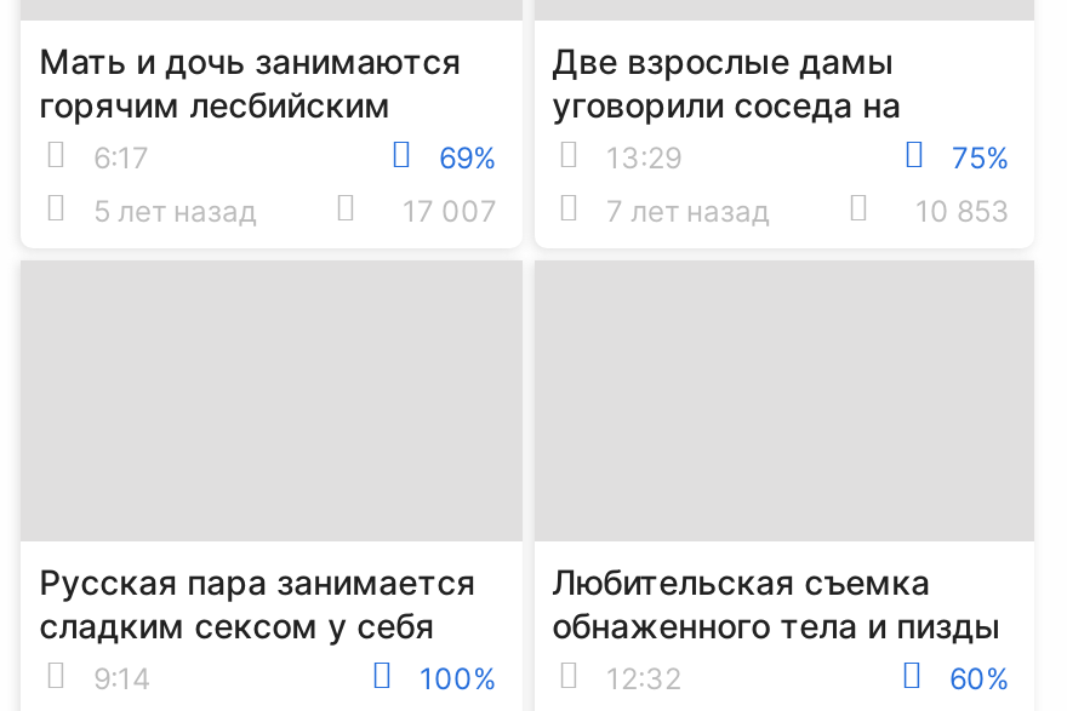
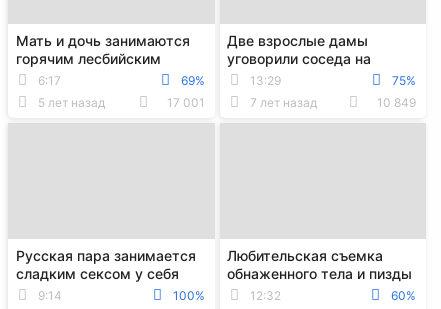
- 17 007
+ 17 001

- 10 853
+ 10 849
